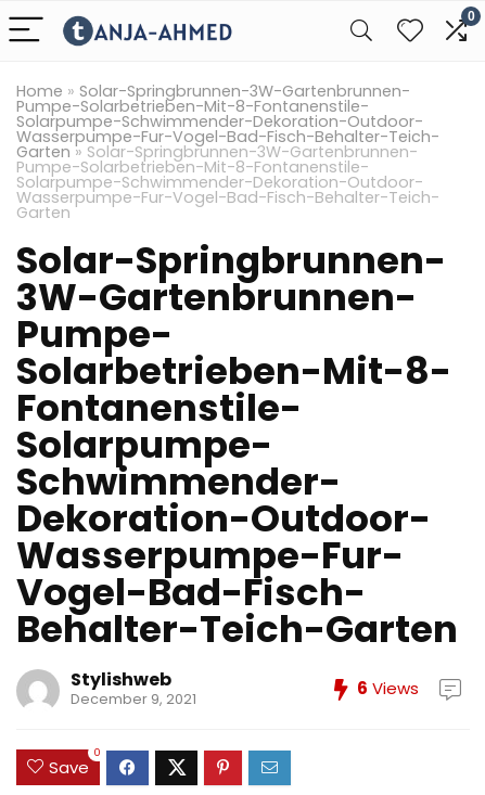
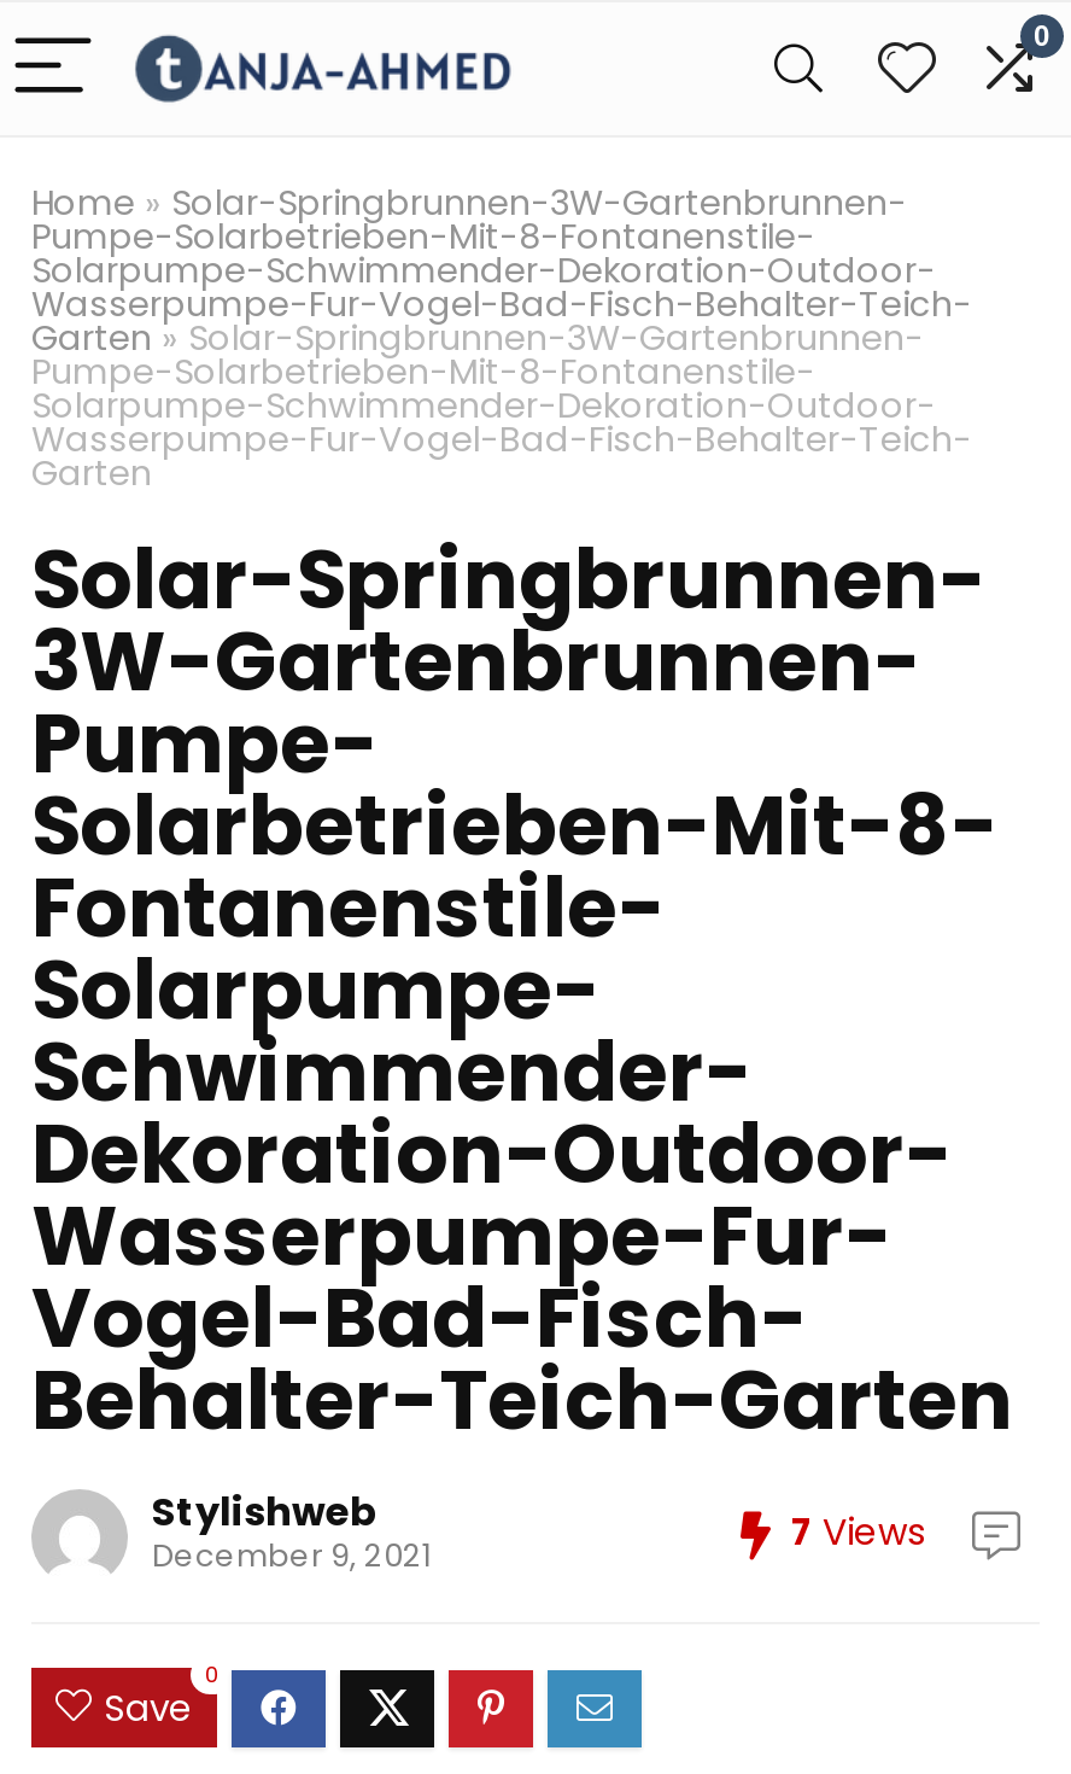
- 6 Views
+ 7 Views
